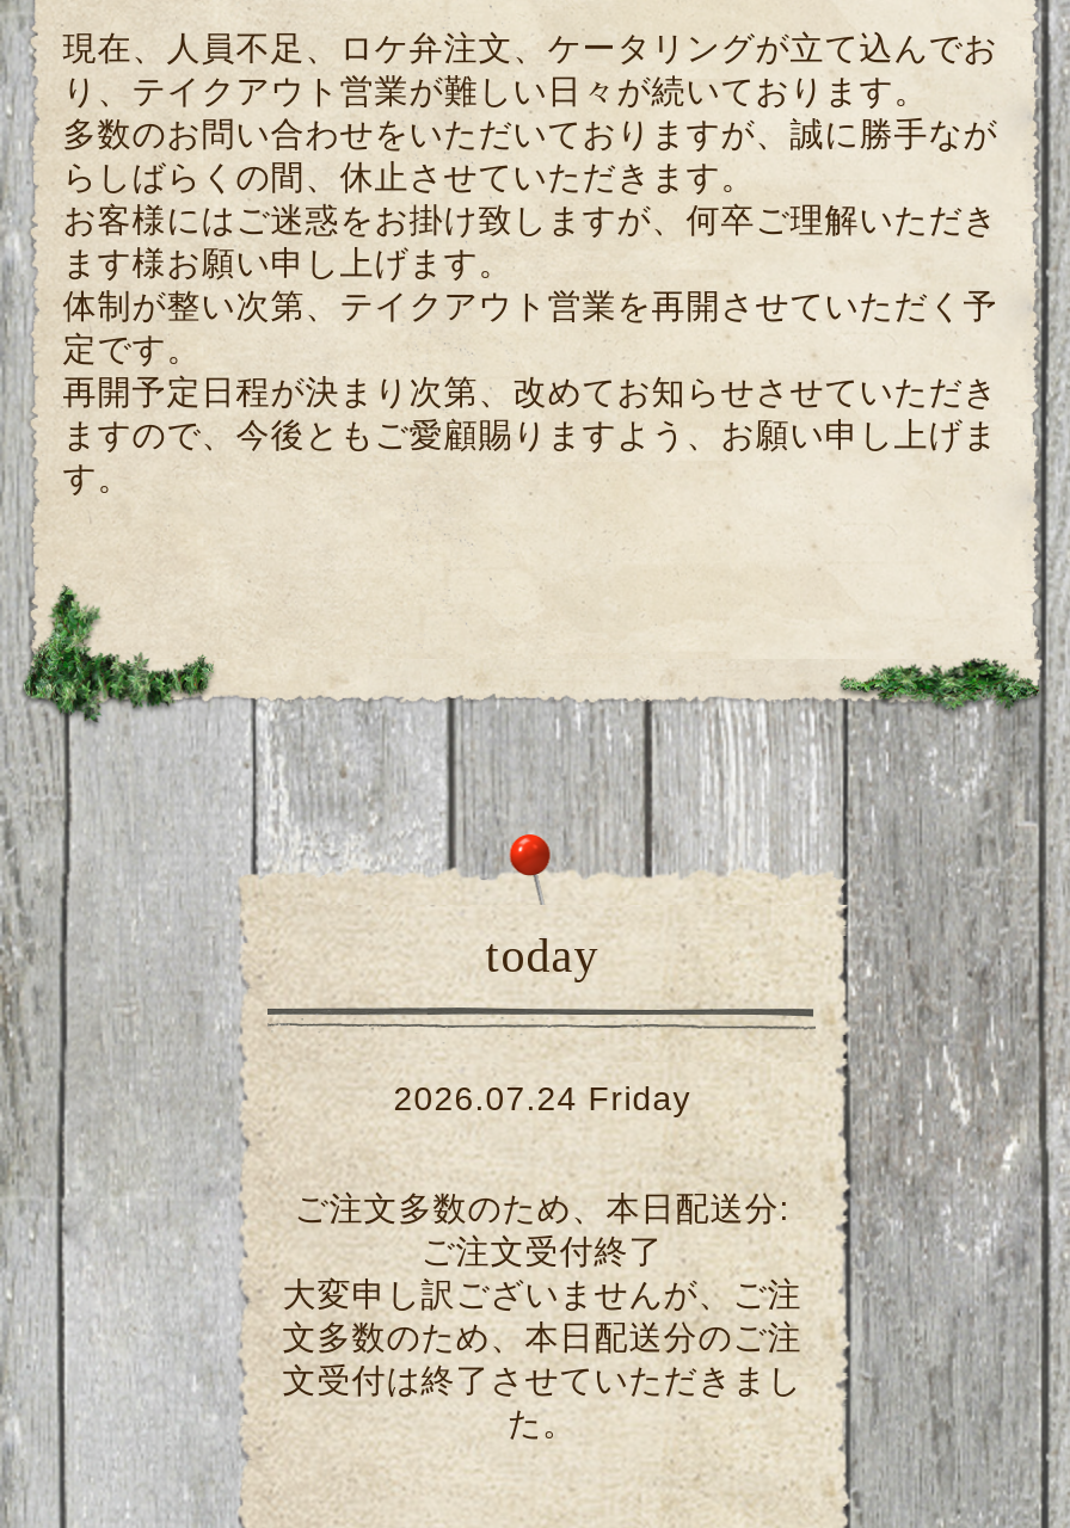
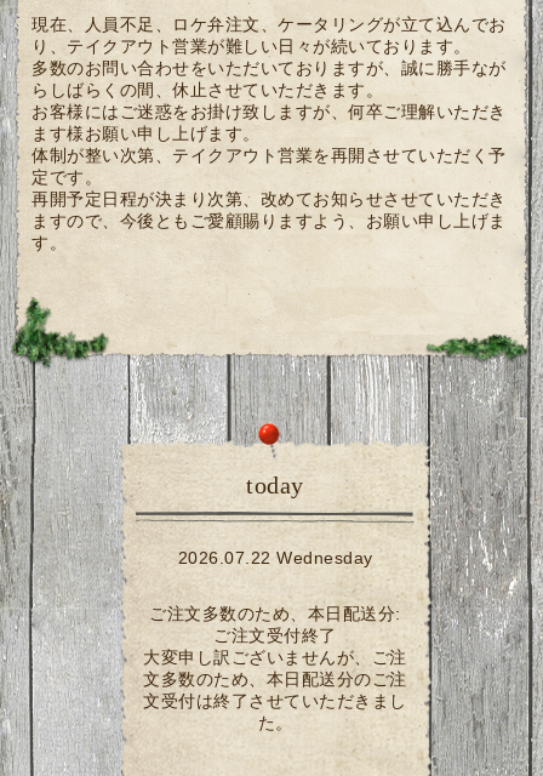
- 2026.07.24 Friday
+ 2026.07.22 Wednesday
